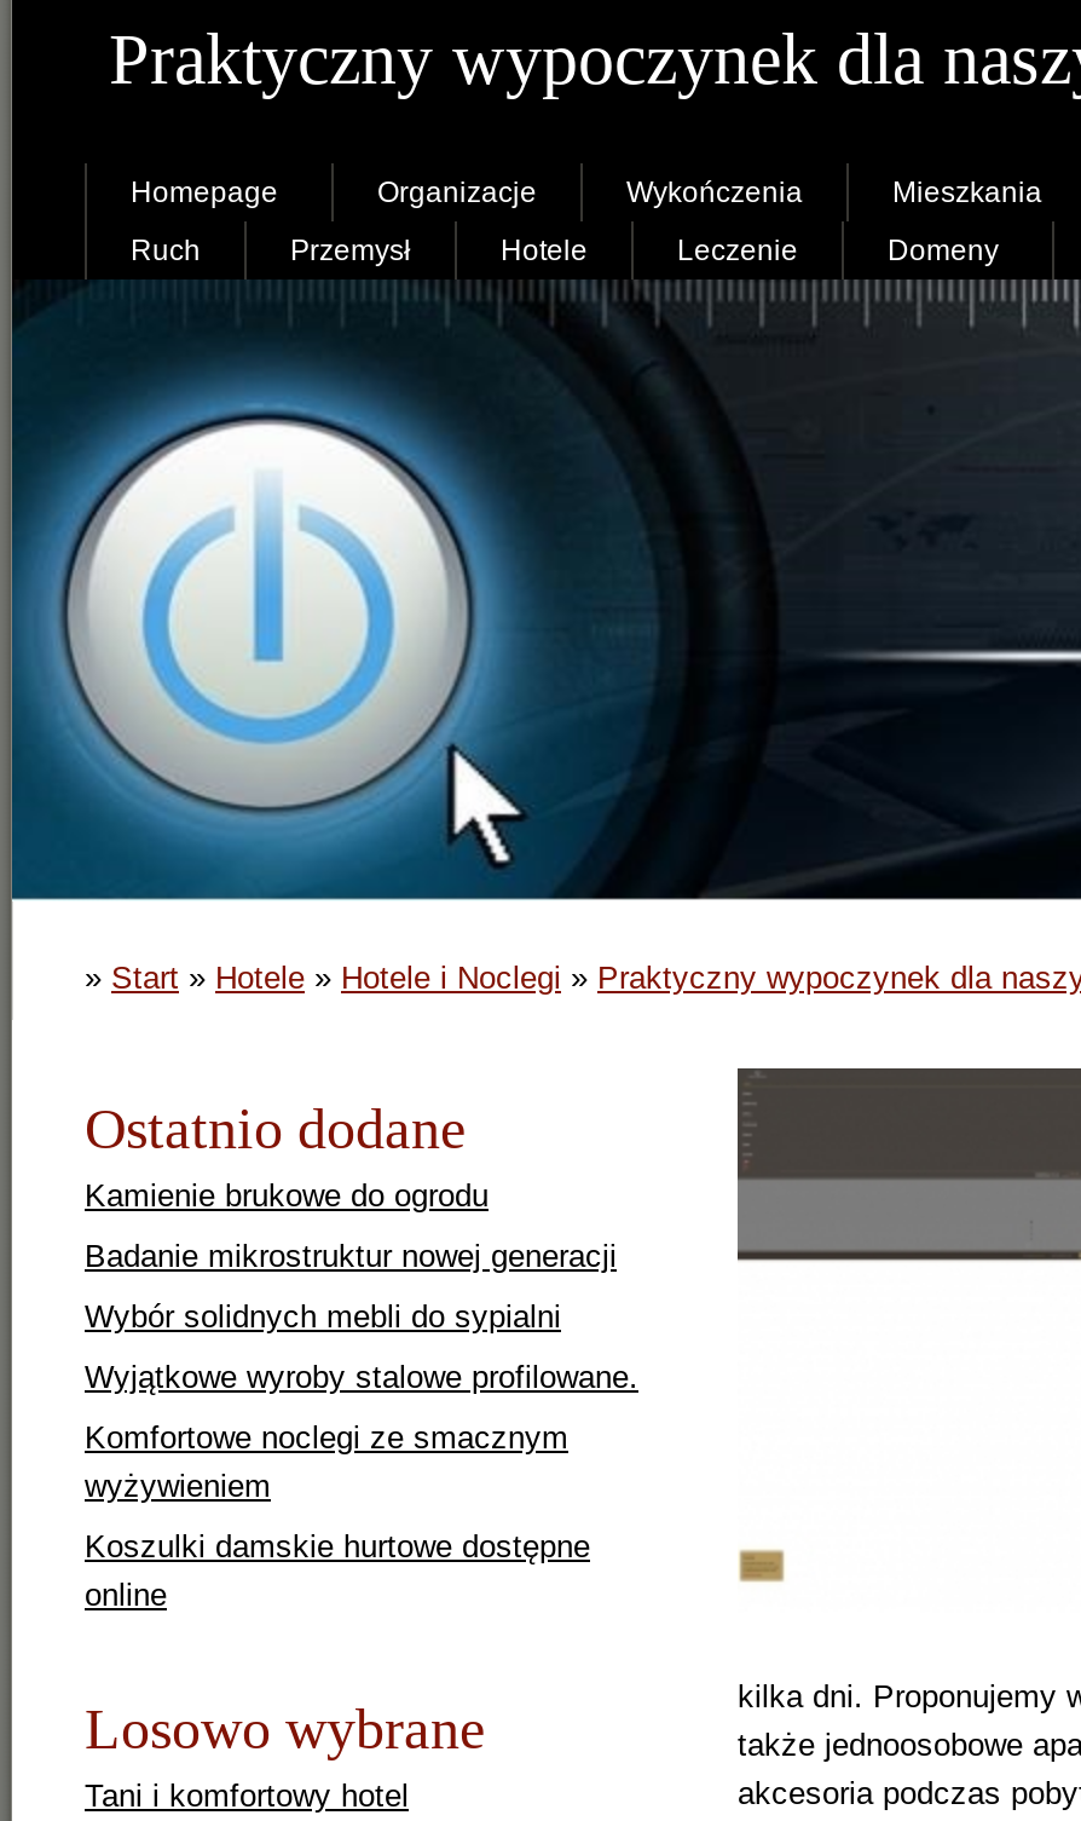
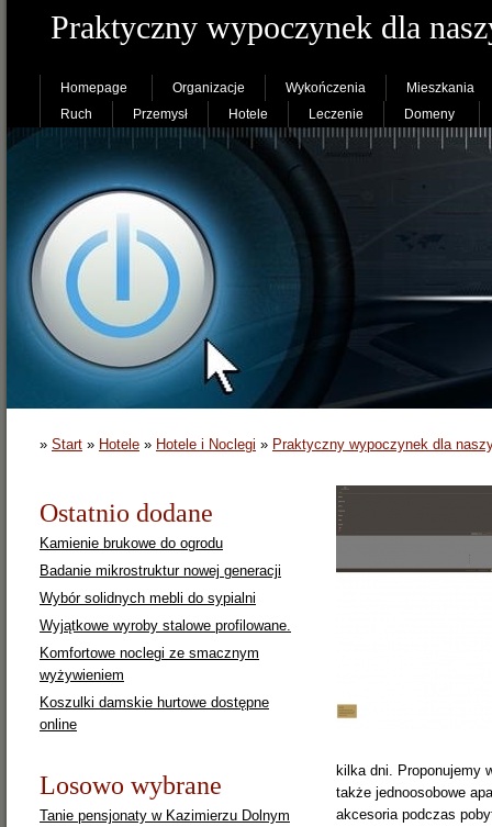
- Tani i komfortowy hotel
+ Tanie pensjonaty w Kazimierzu Dolnym
